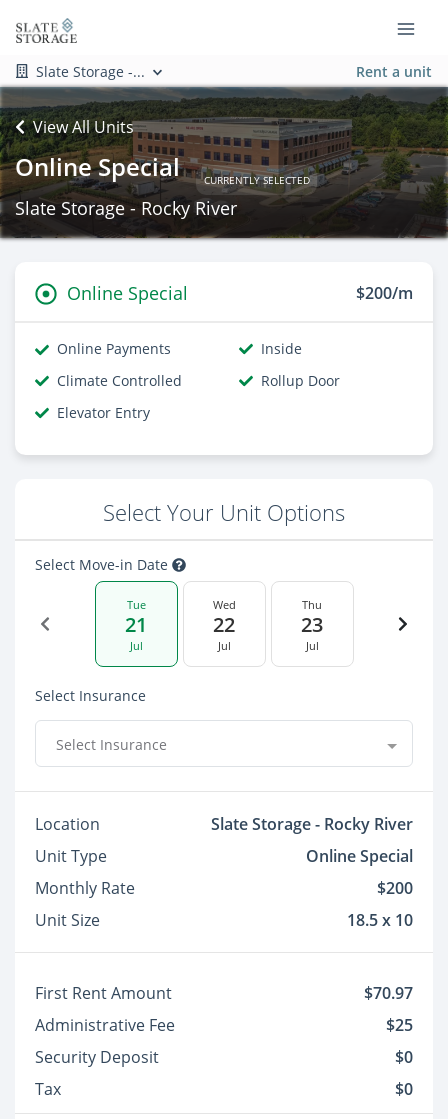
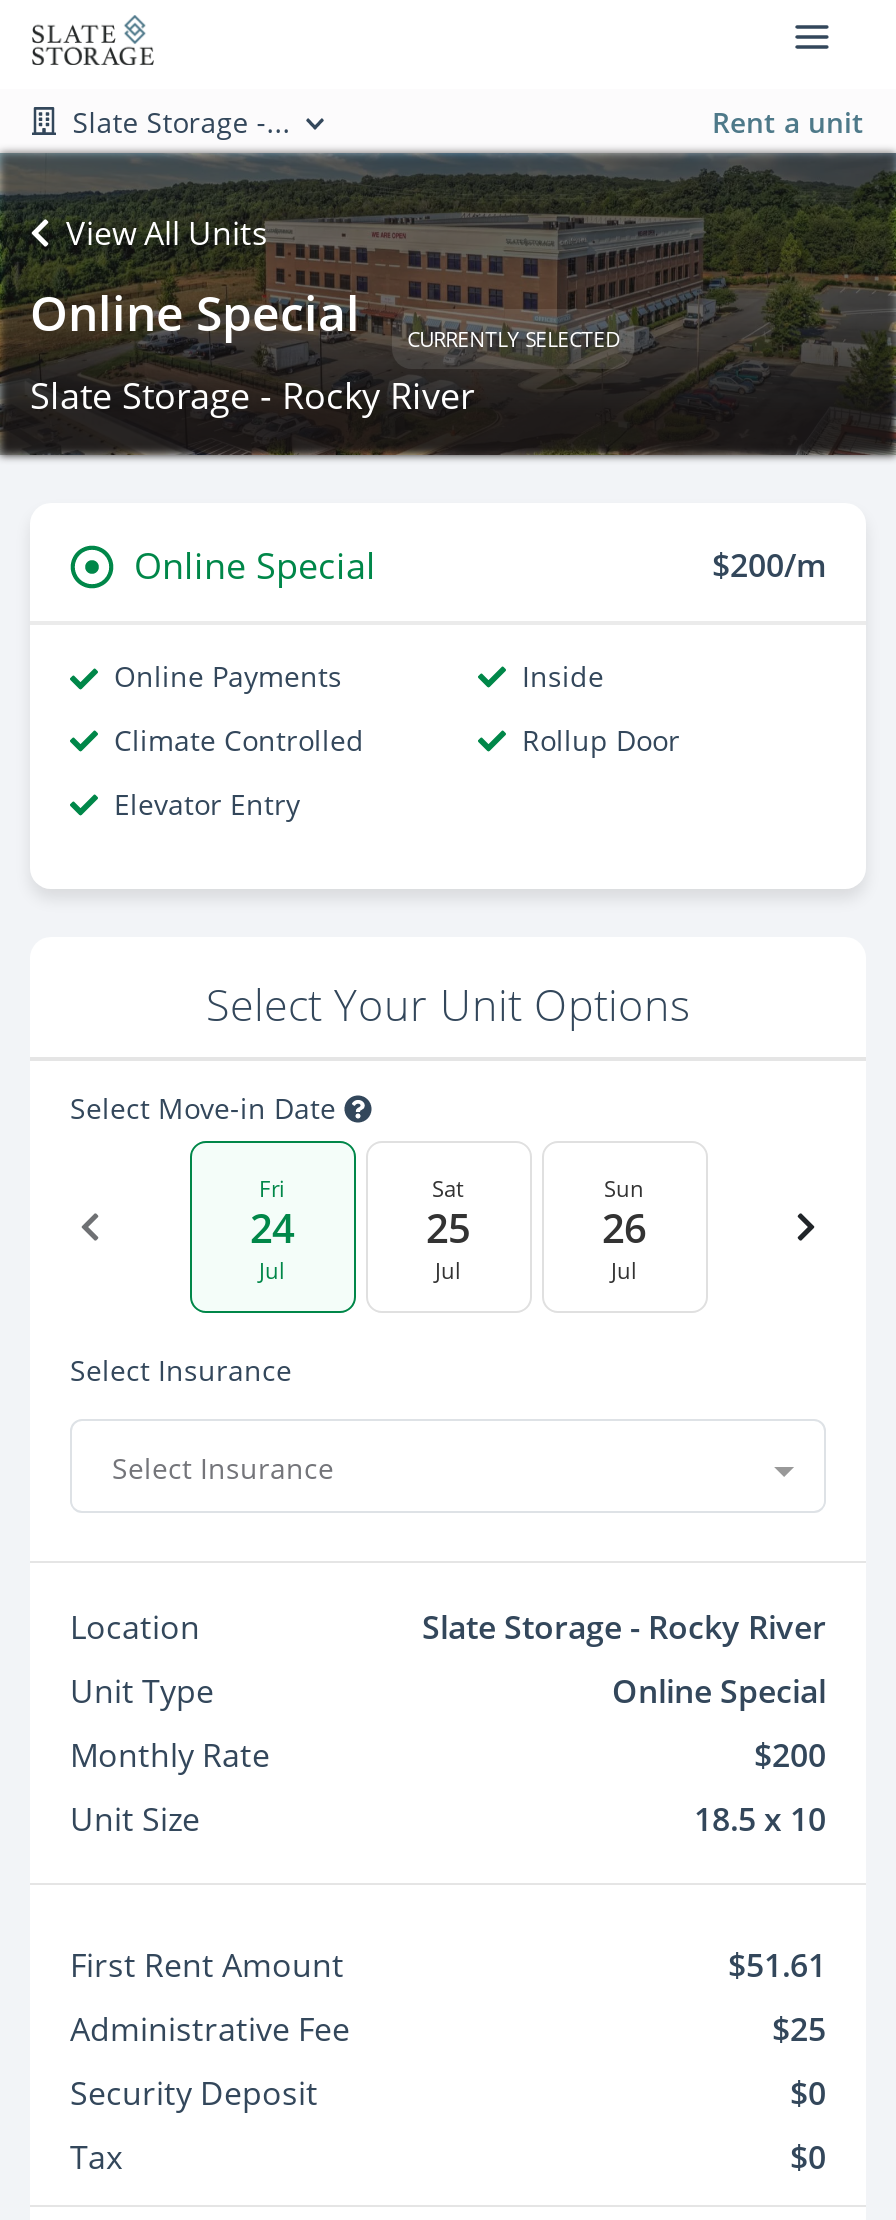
- Tue
- 21
+ Fri
+ 24

- Wed
- 22
+ Sat
+ 25

- Thu
- 23
+ Sun
+ 26

- $70.97
+ $51.61
